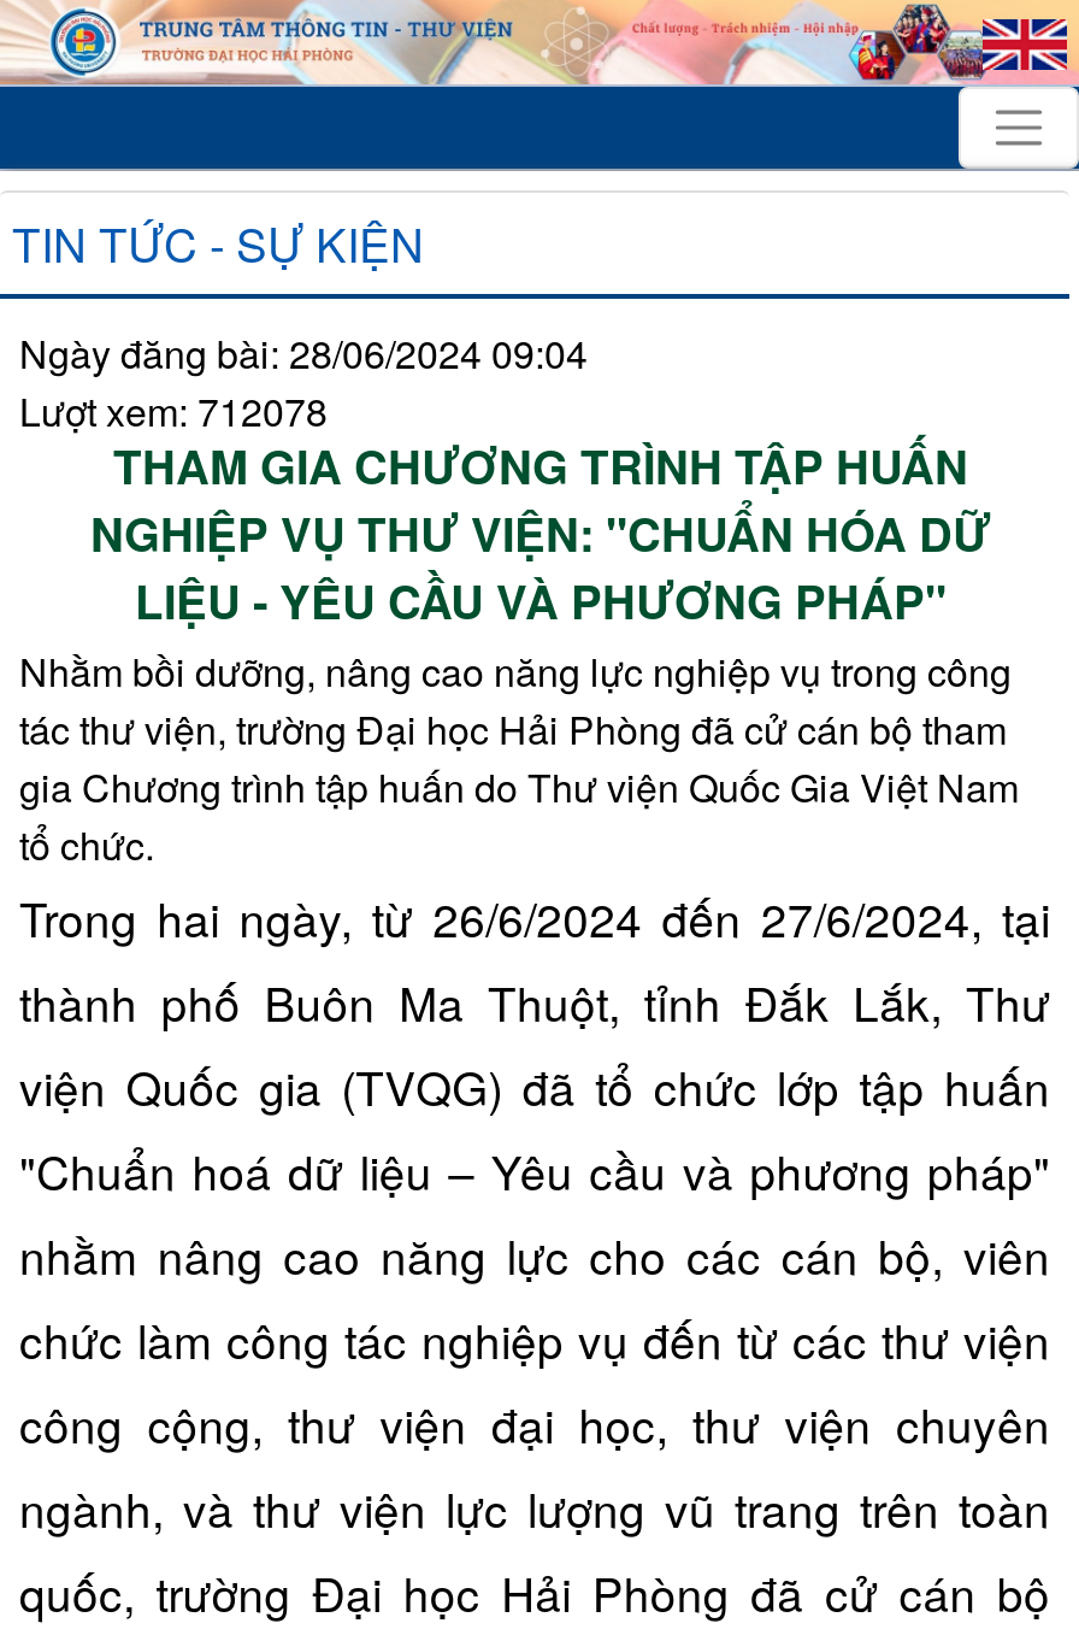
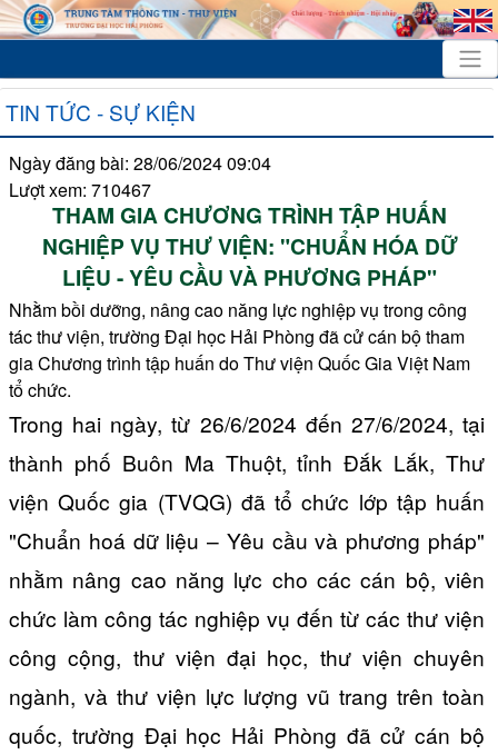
- Lượt xem: 712078
+ Lượt xem: 710467
